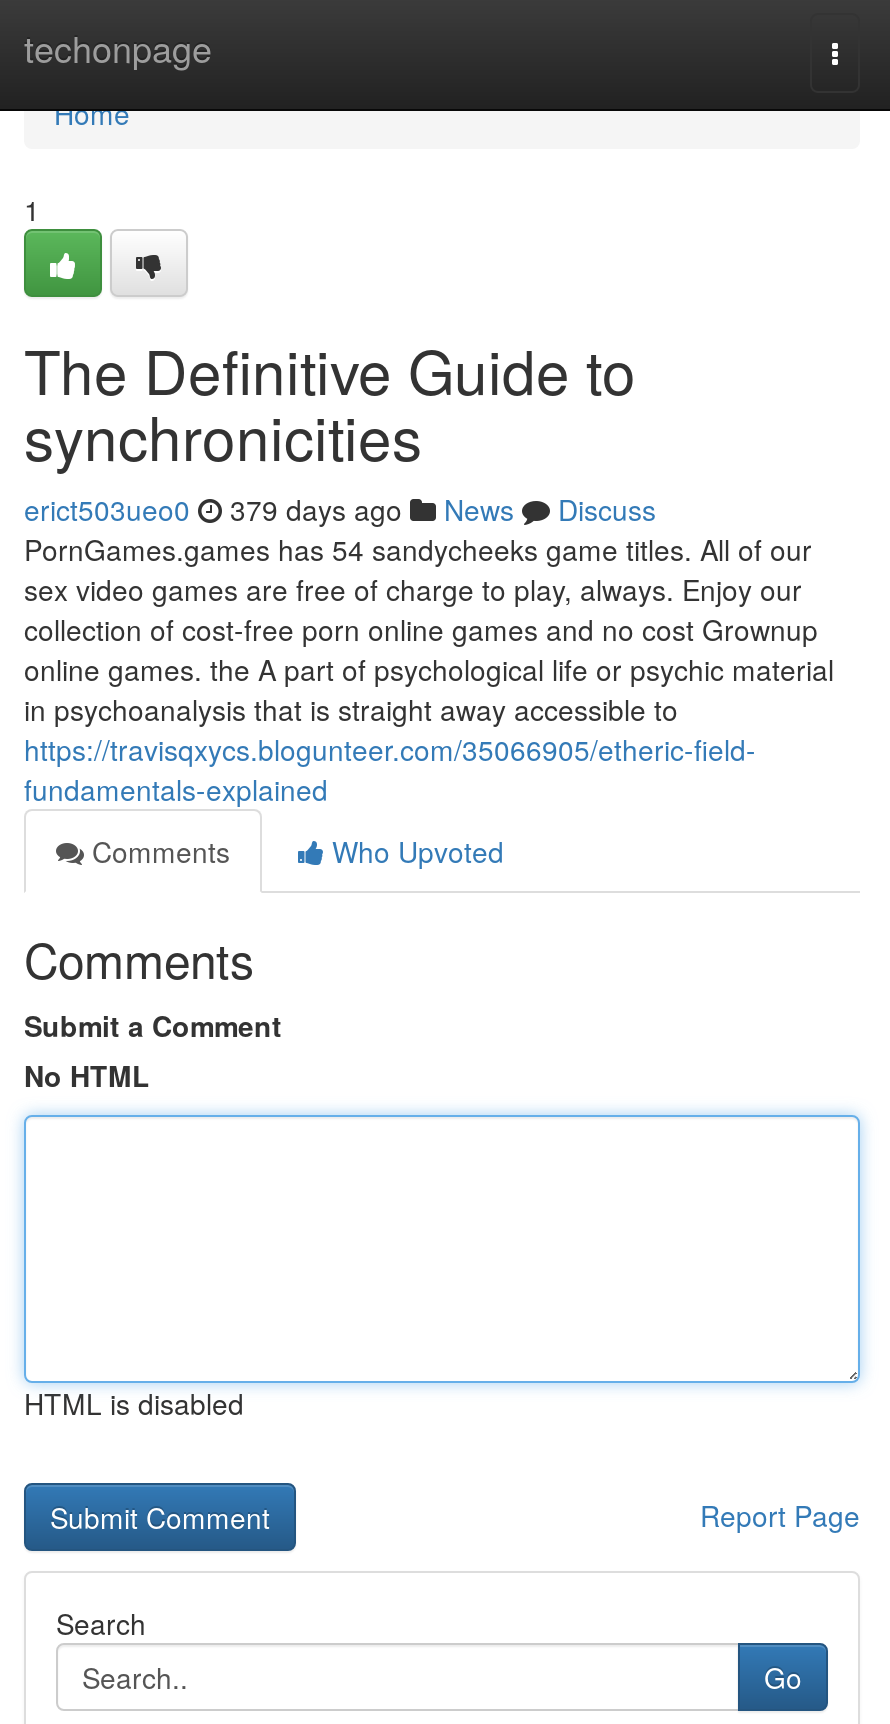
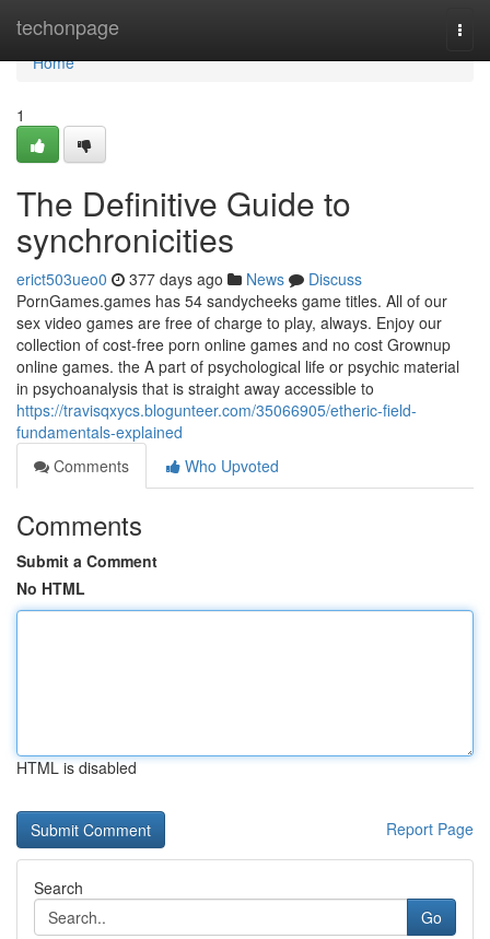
- erict503ueo0 379 days ago News Discuss
+ erict503ueo0 377 days ago News Discuss
